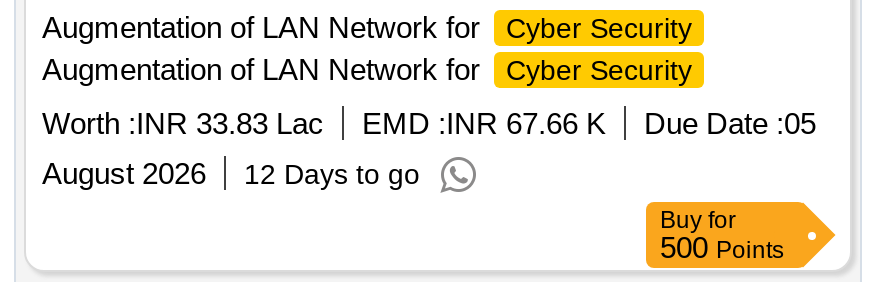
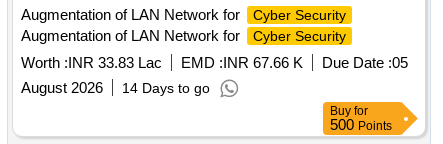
- August 2026 12 Days to go
+ August 2026 14 Days to go
